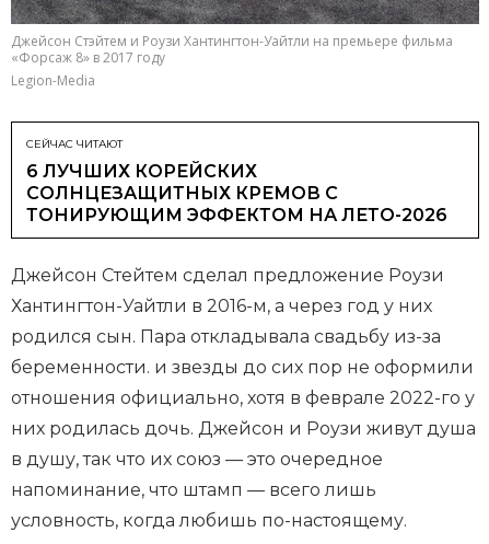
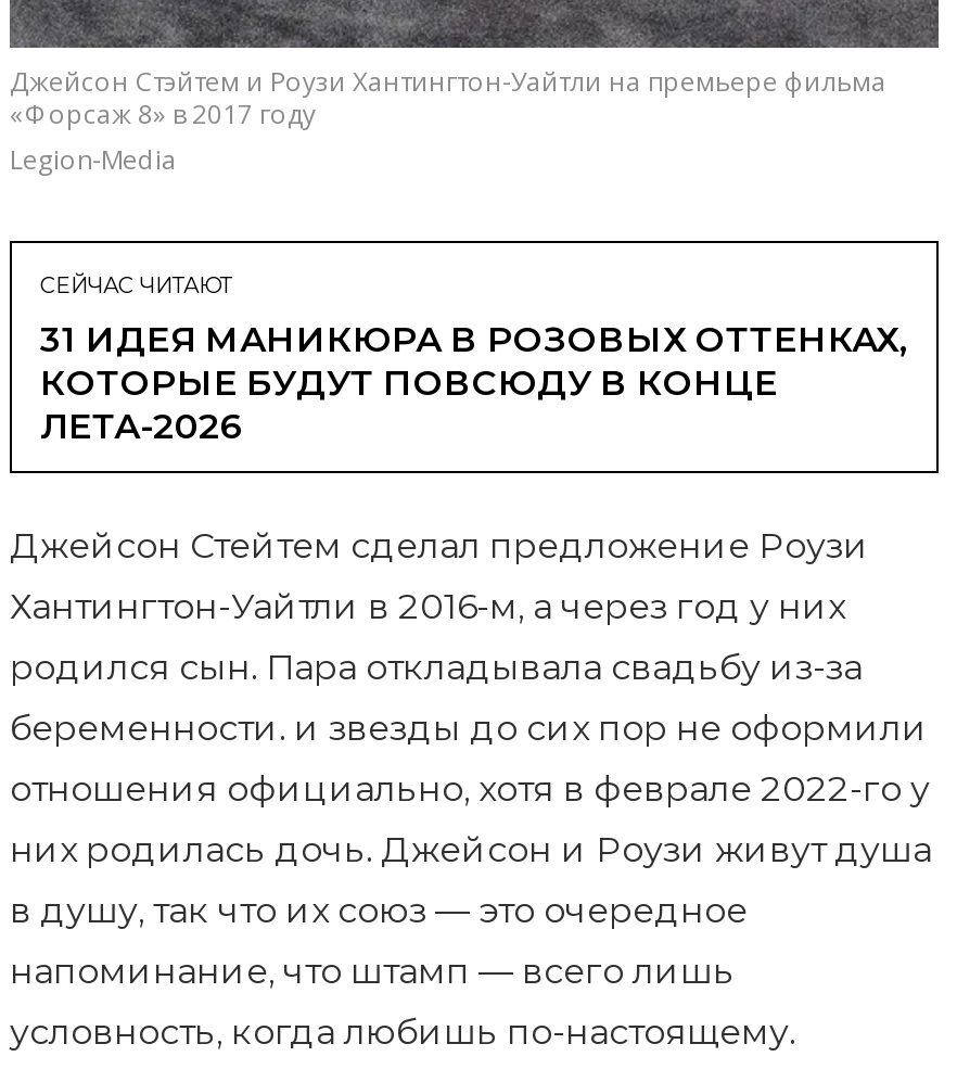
- 6 ЛУЧШИХ КОРЕЙСКИХ
- СОЛНЦЕЗАЩИТНЫХ КРЕМОВ С
- ТОНИРУЮЩИМ ЭФФЕКТОМ НА ЛЕТО-2026
+ 31 ИДЕЯ МАНИКЮРА В РОЗОВЫХ ОТТЕНКАХ,
+ КОТОРЫЕ БУДУТ ПОВСЮДУ В КОНЦЕ
+ ЛЕТА-2026
